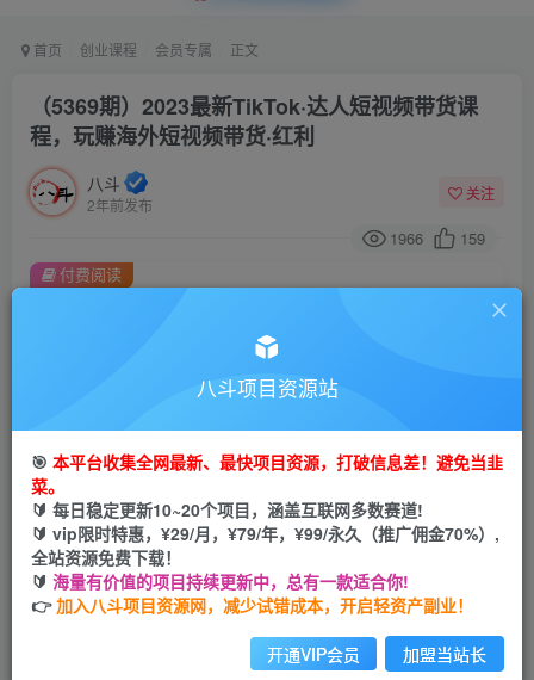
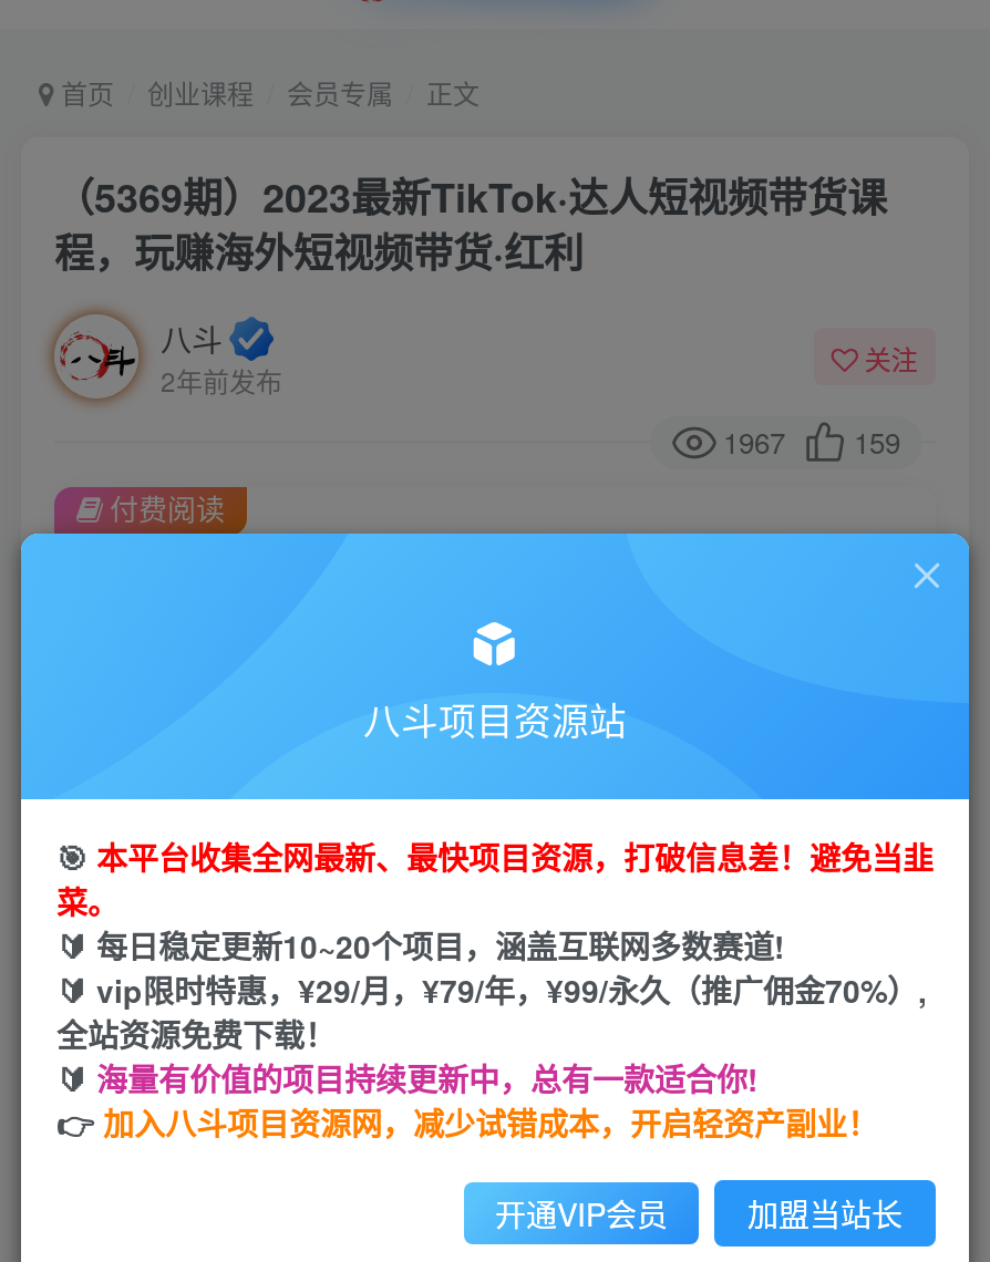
- 1966 159
+ 1967 159
